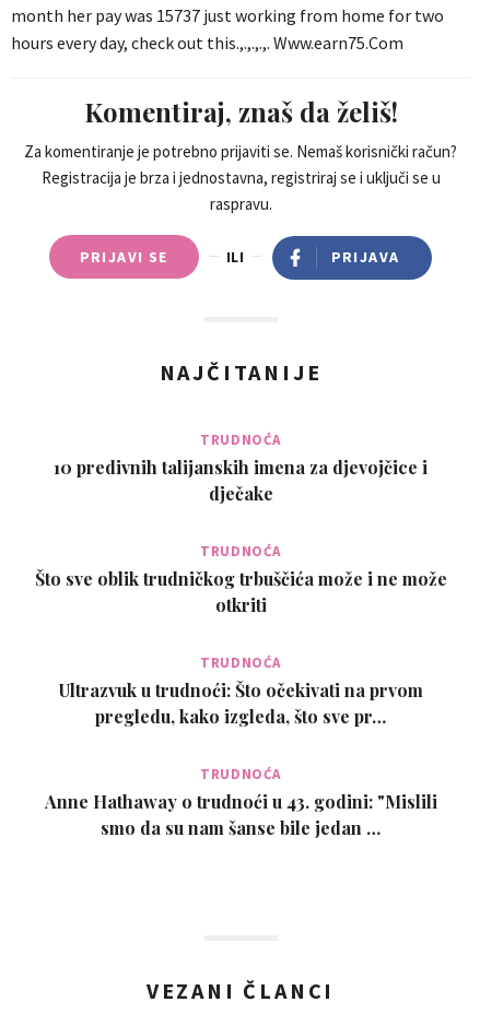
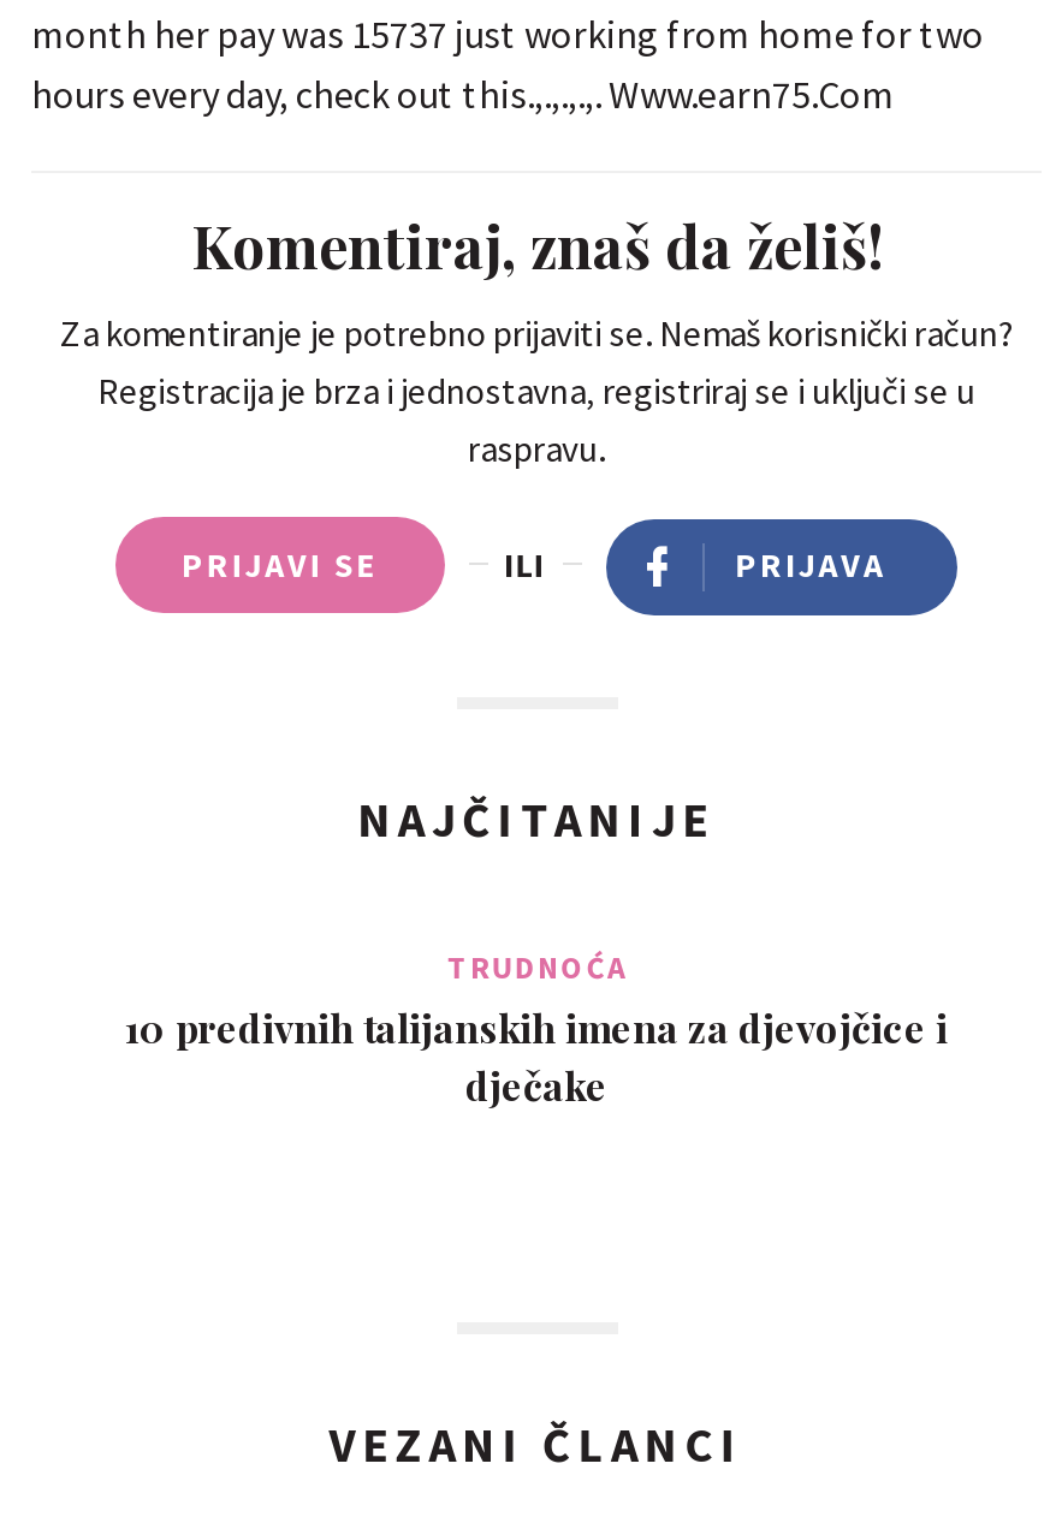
- TRUDNOĆA
- Što sve oblik trudničkog trbuščića može i ne može
- otkriti
- TRUDNOĆA
- Ultrazvuk u trudnoći: Što očekivati na prvom
- pregledu, kako izgleda, što sve pr…
- TRUDNOĆA
- Anne Hathaway o trudnoći u 43. godini: "Mislili
- smo da su nam šanse bile jedan …
